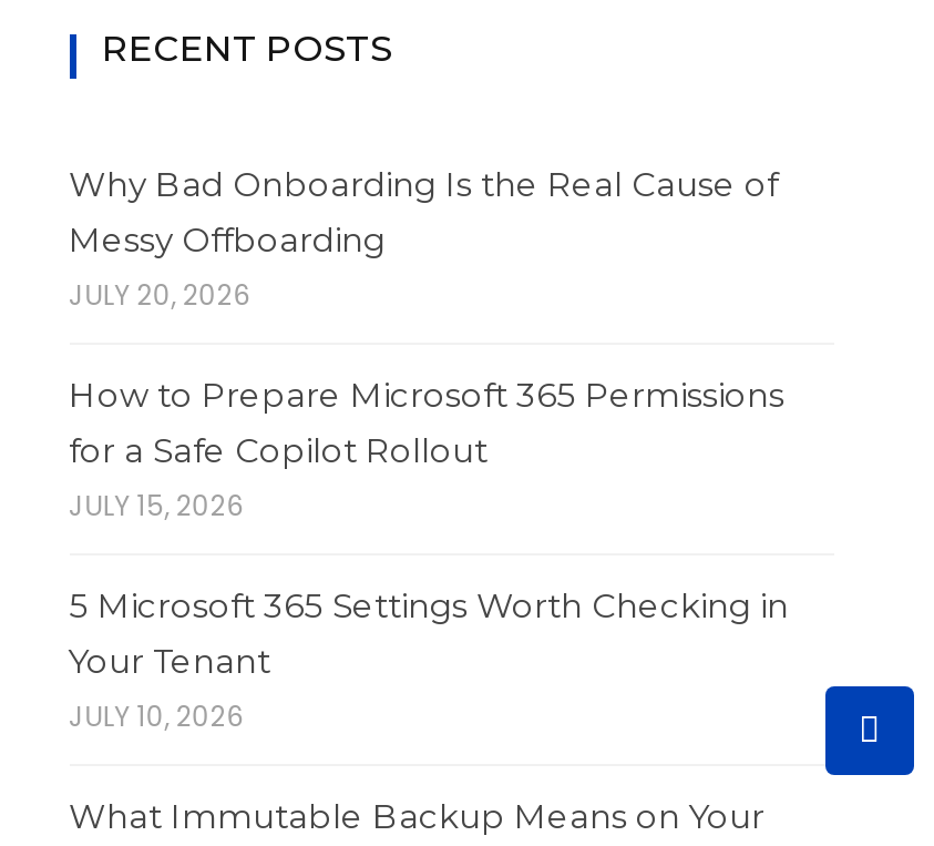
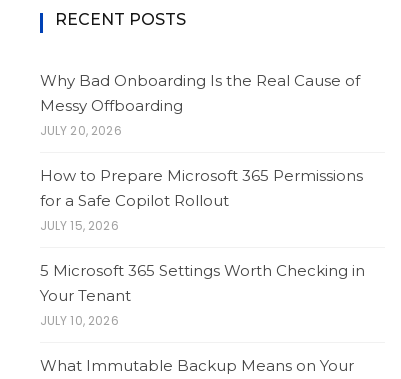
- [image]
